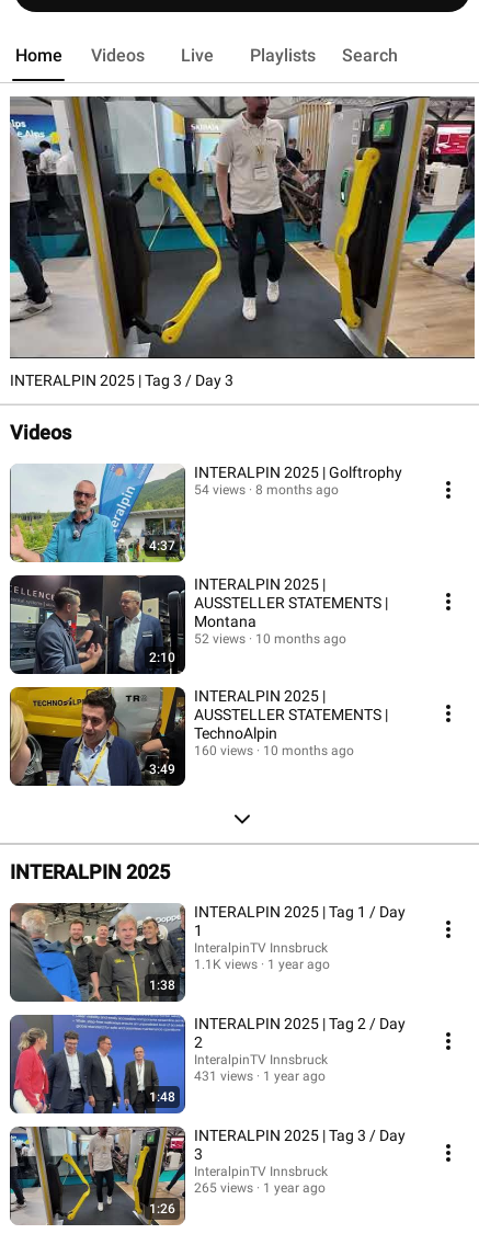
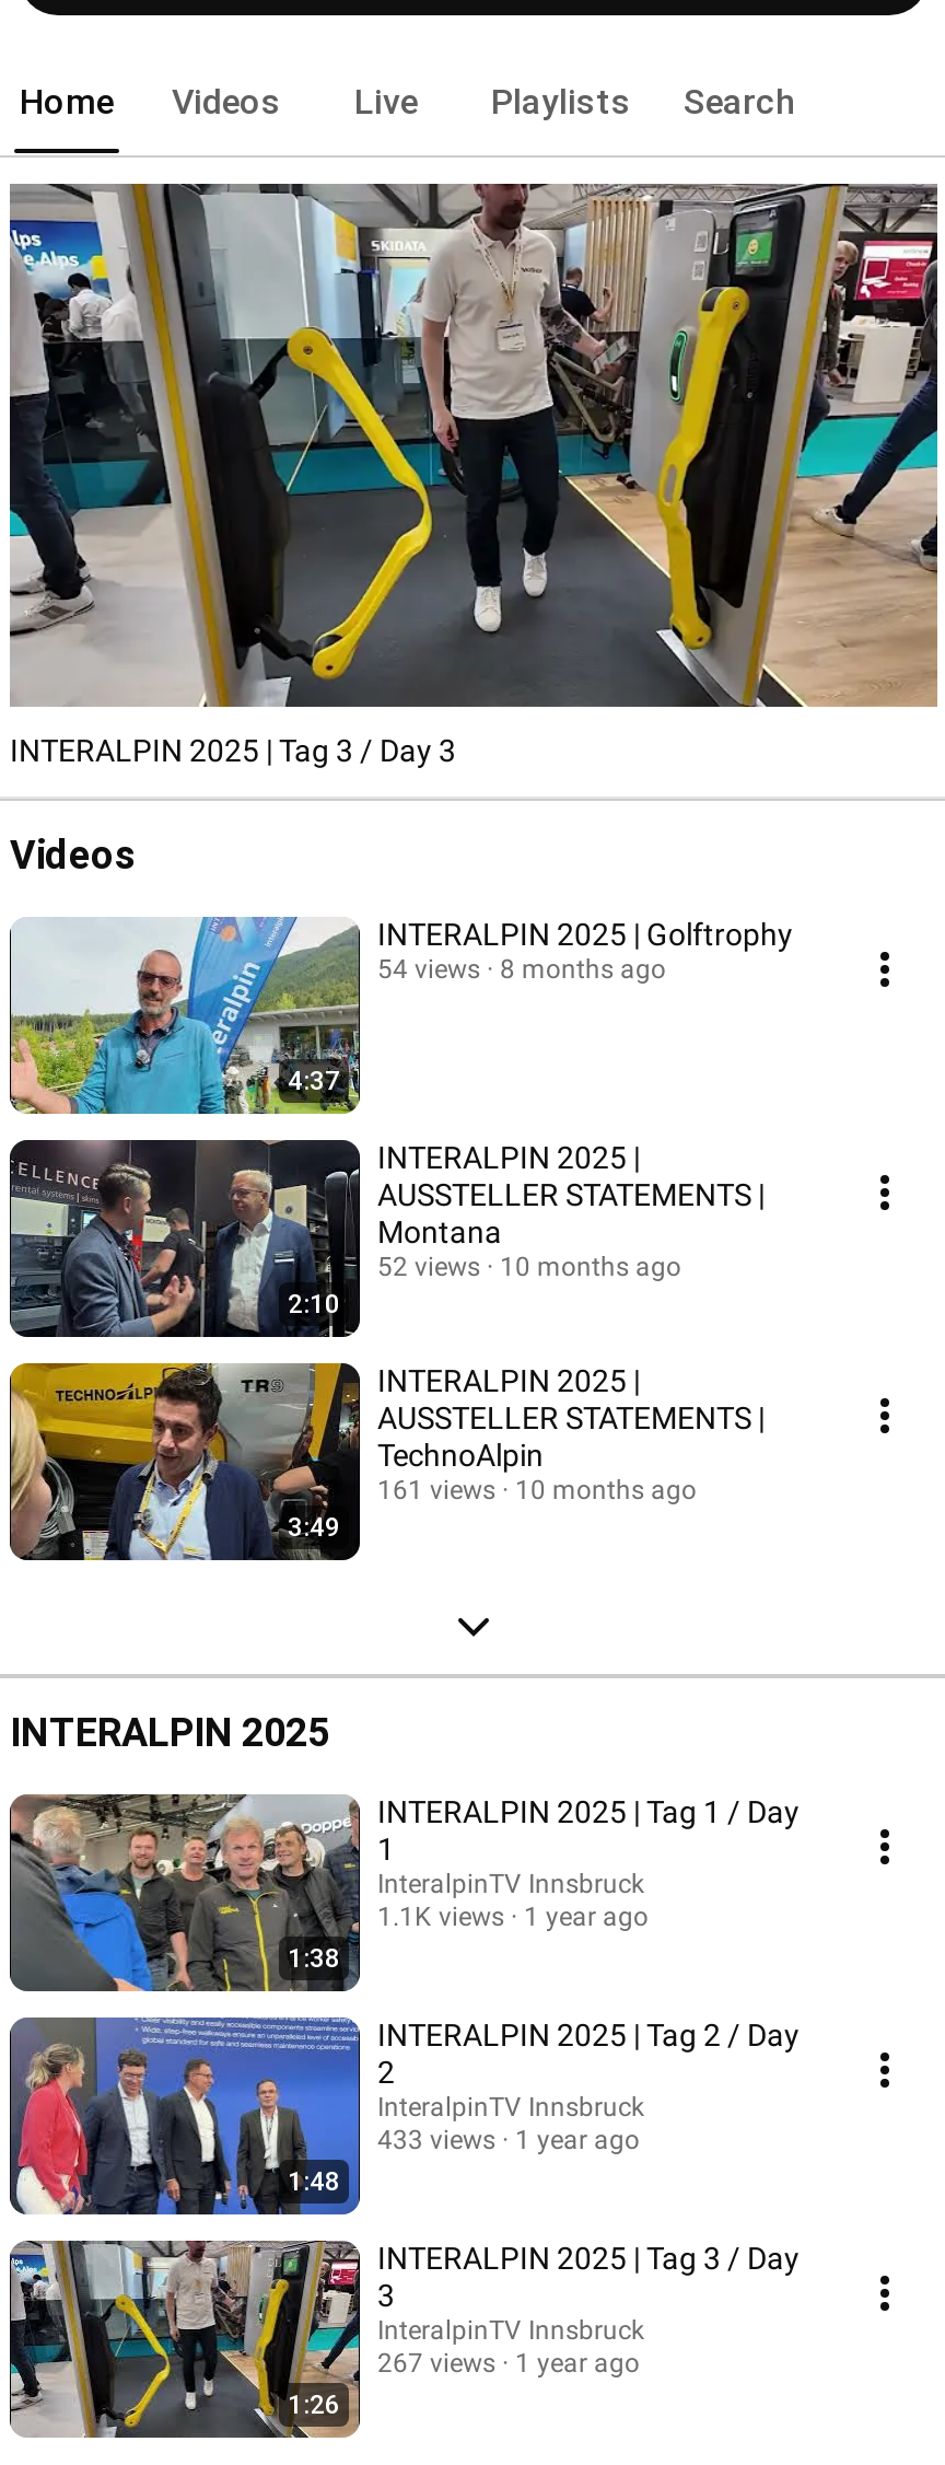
- 160 views 10 months ago
+ 161 views 10 months ago

- 431 views 1 year ago
+ 433 views 1 year ago

- 265 views 1 year ago
+ 267 views 1 year ago
